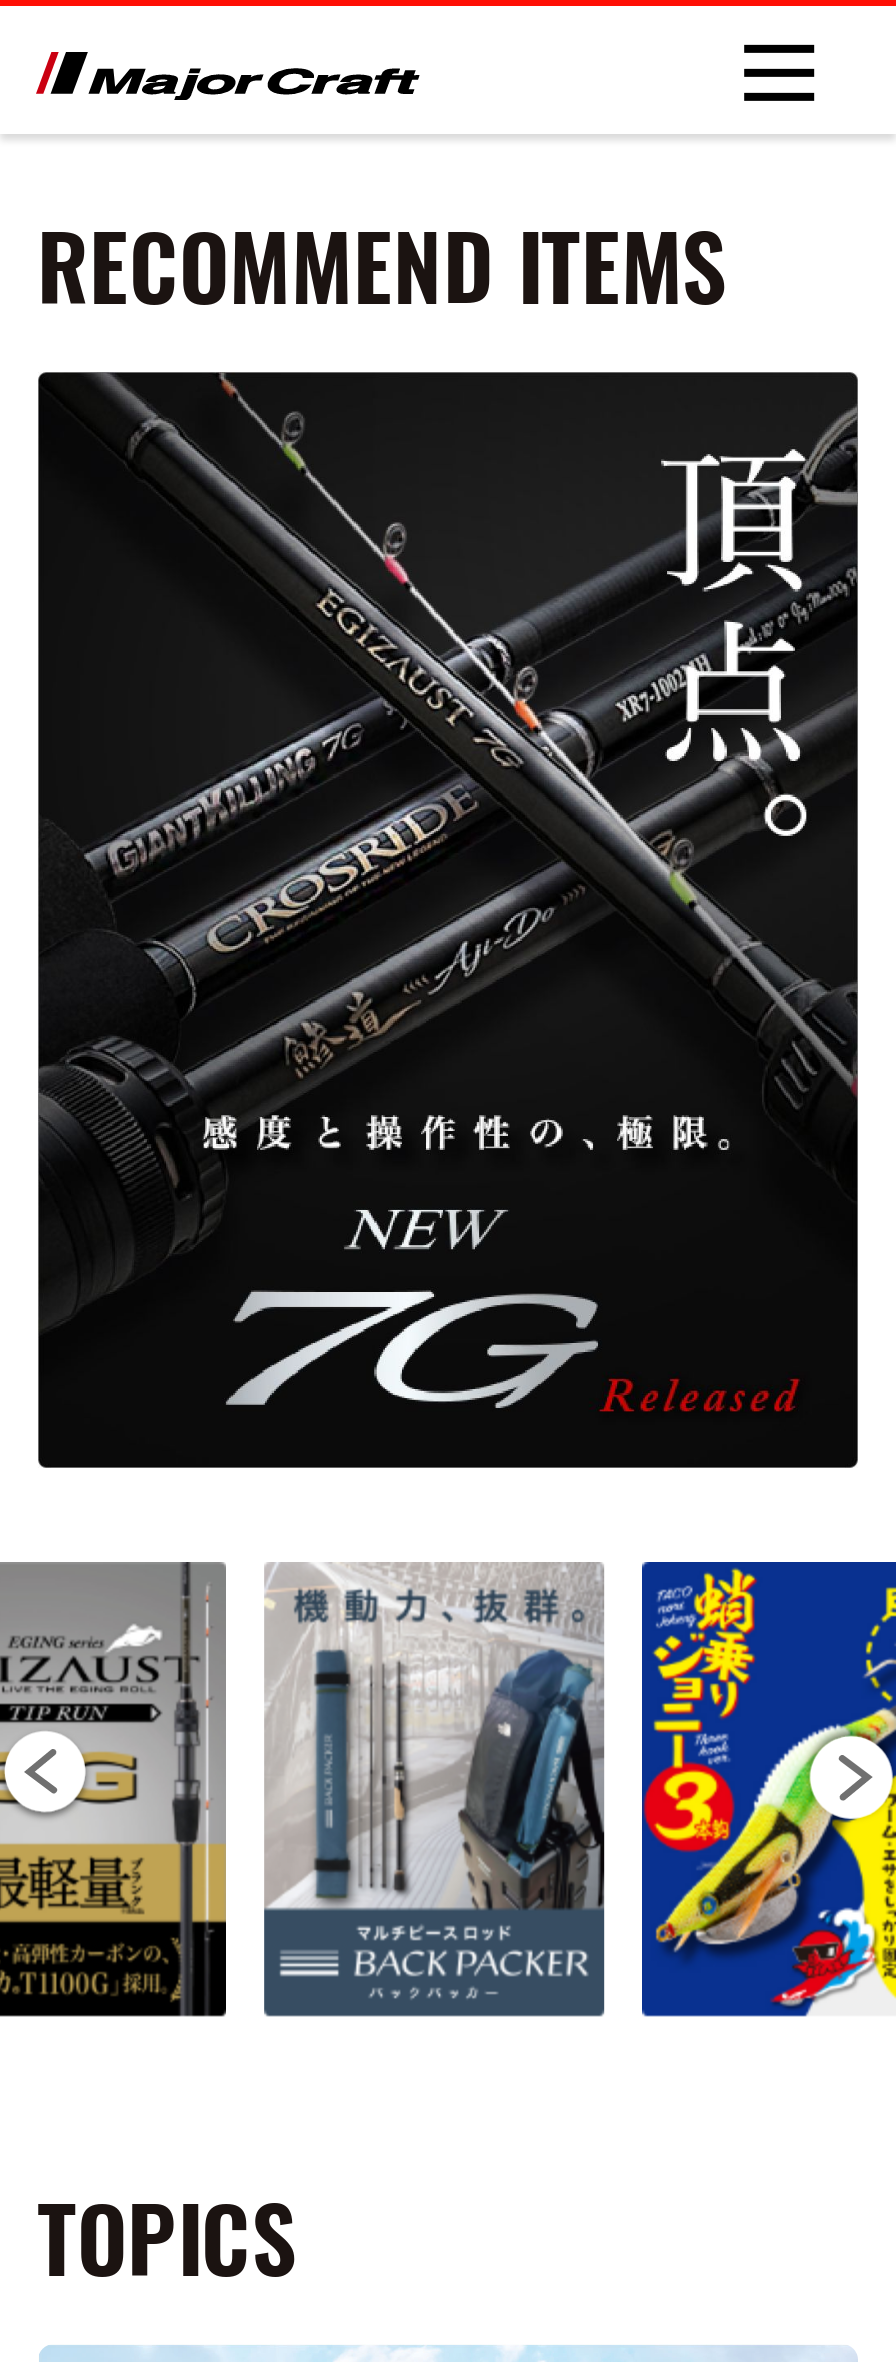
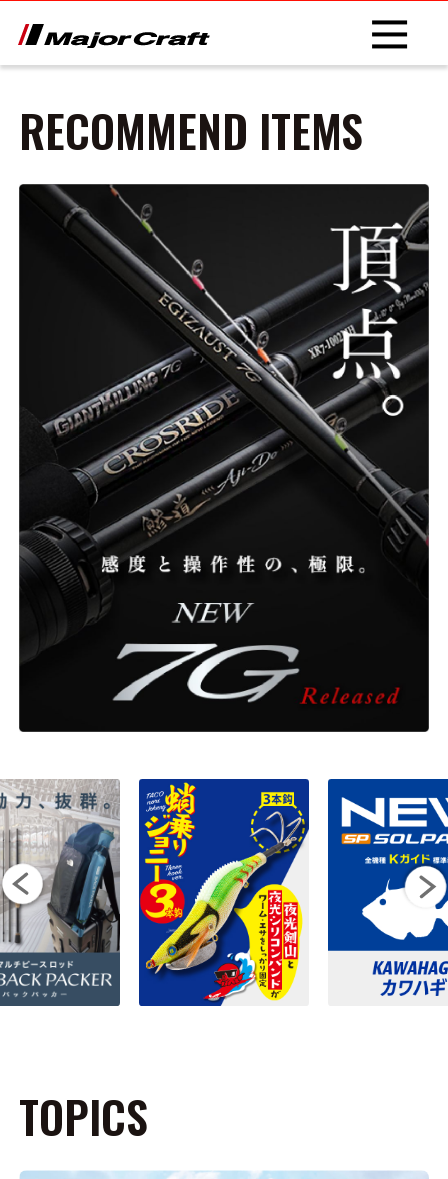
- [image]
+ [image]

- [image]
+ [image]

- [image]
+ [image]
